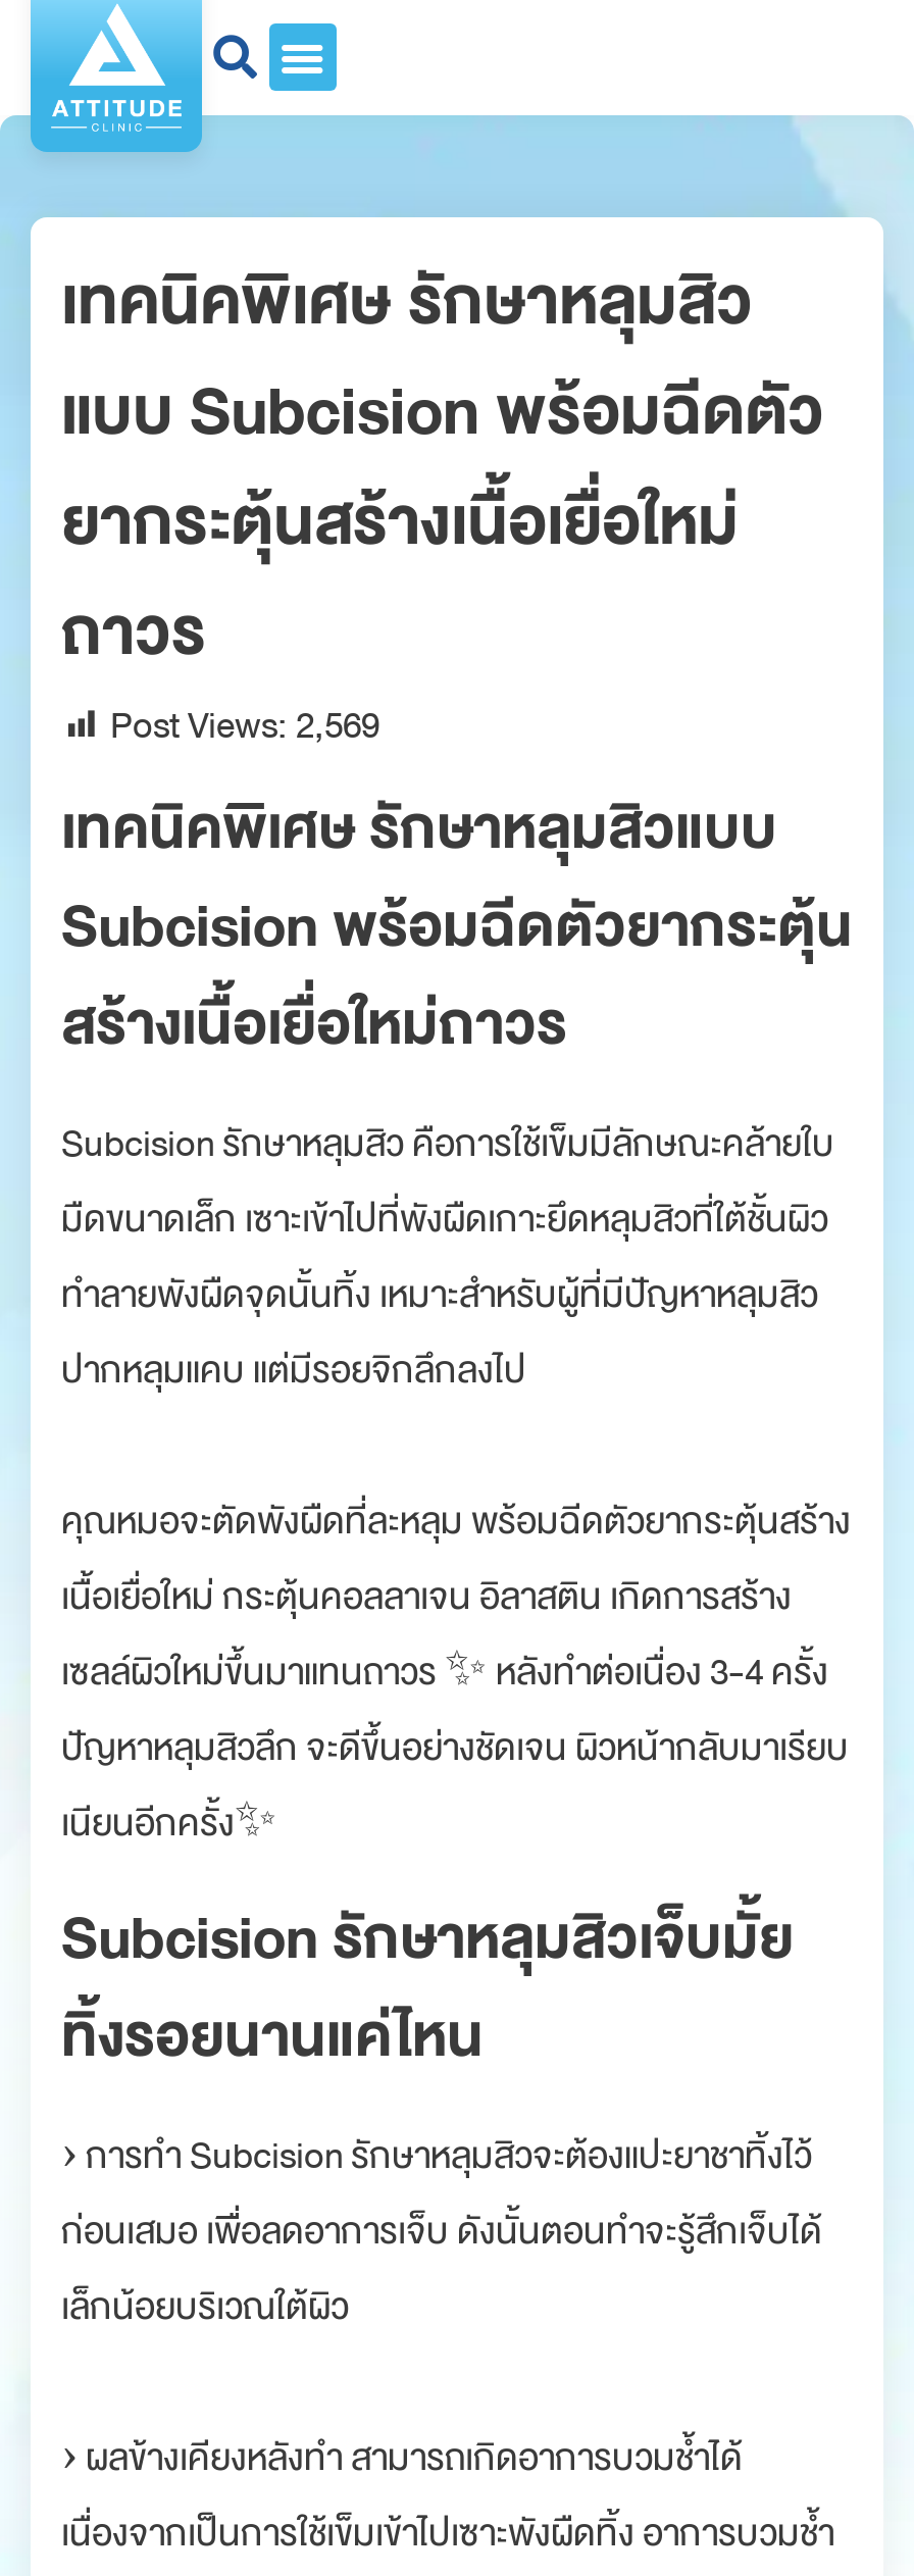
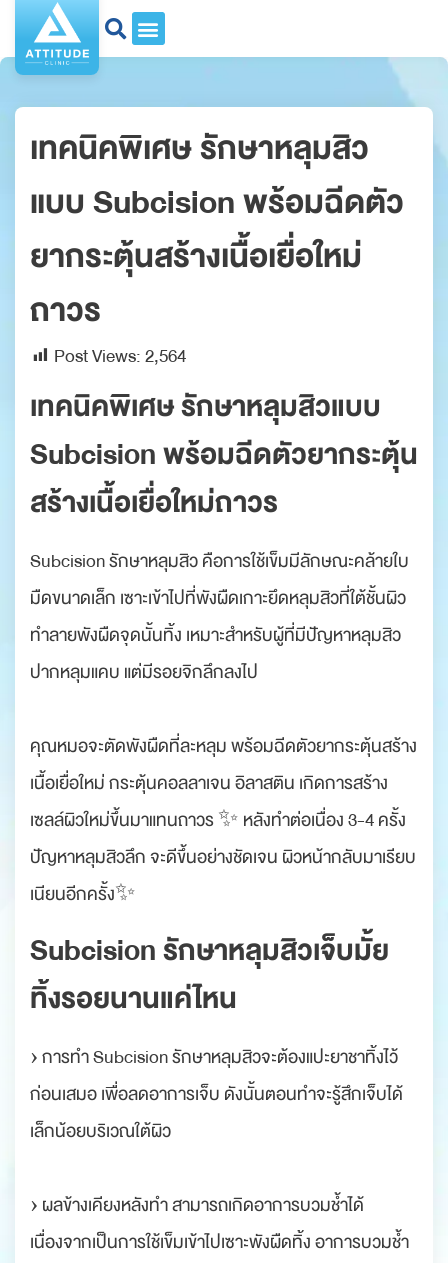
- Post Views: 2,569
+ Post Views: 2,564
